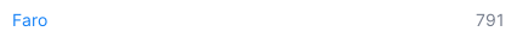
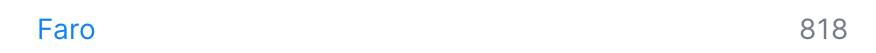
- 791
+ 818
